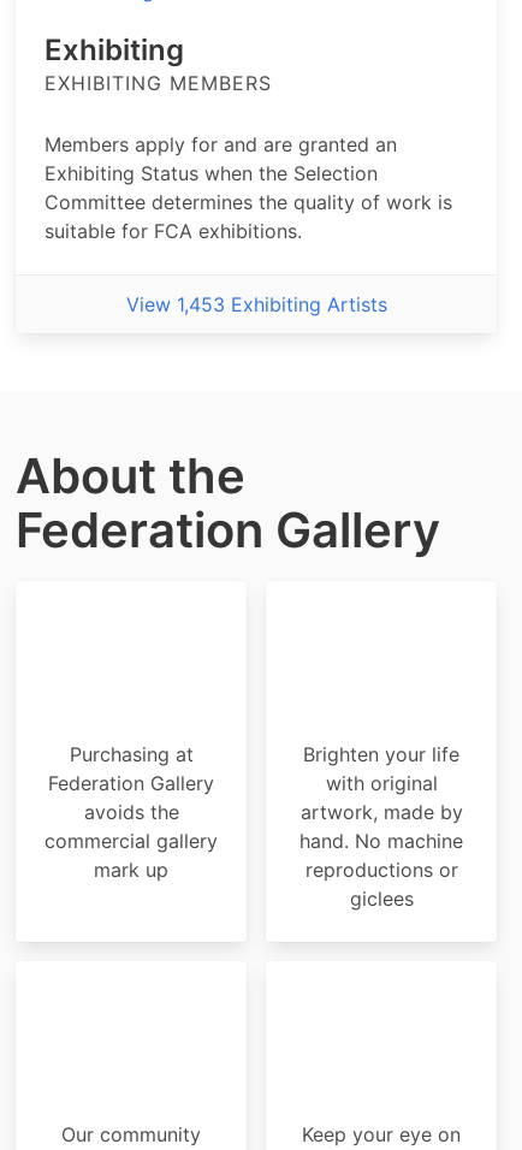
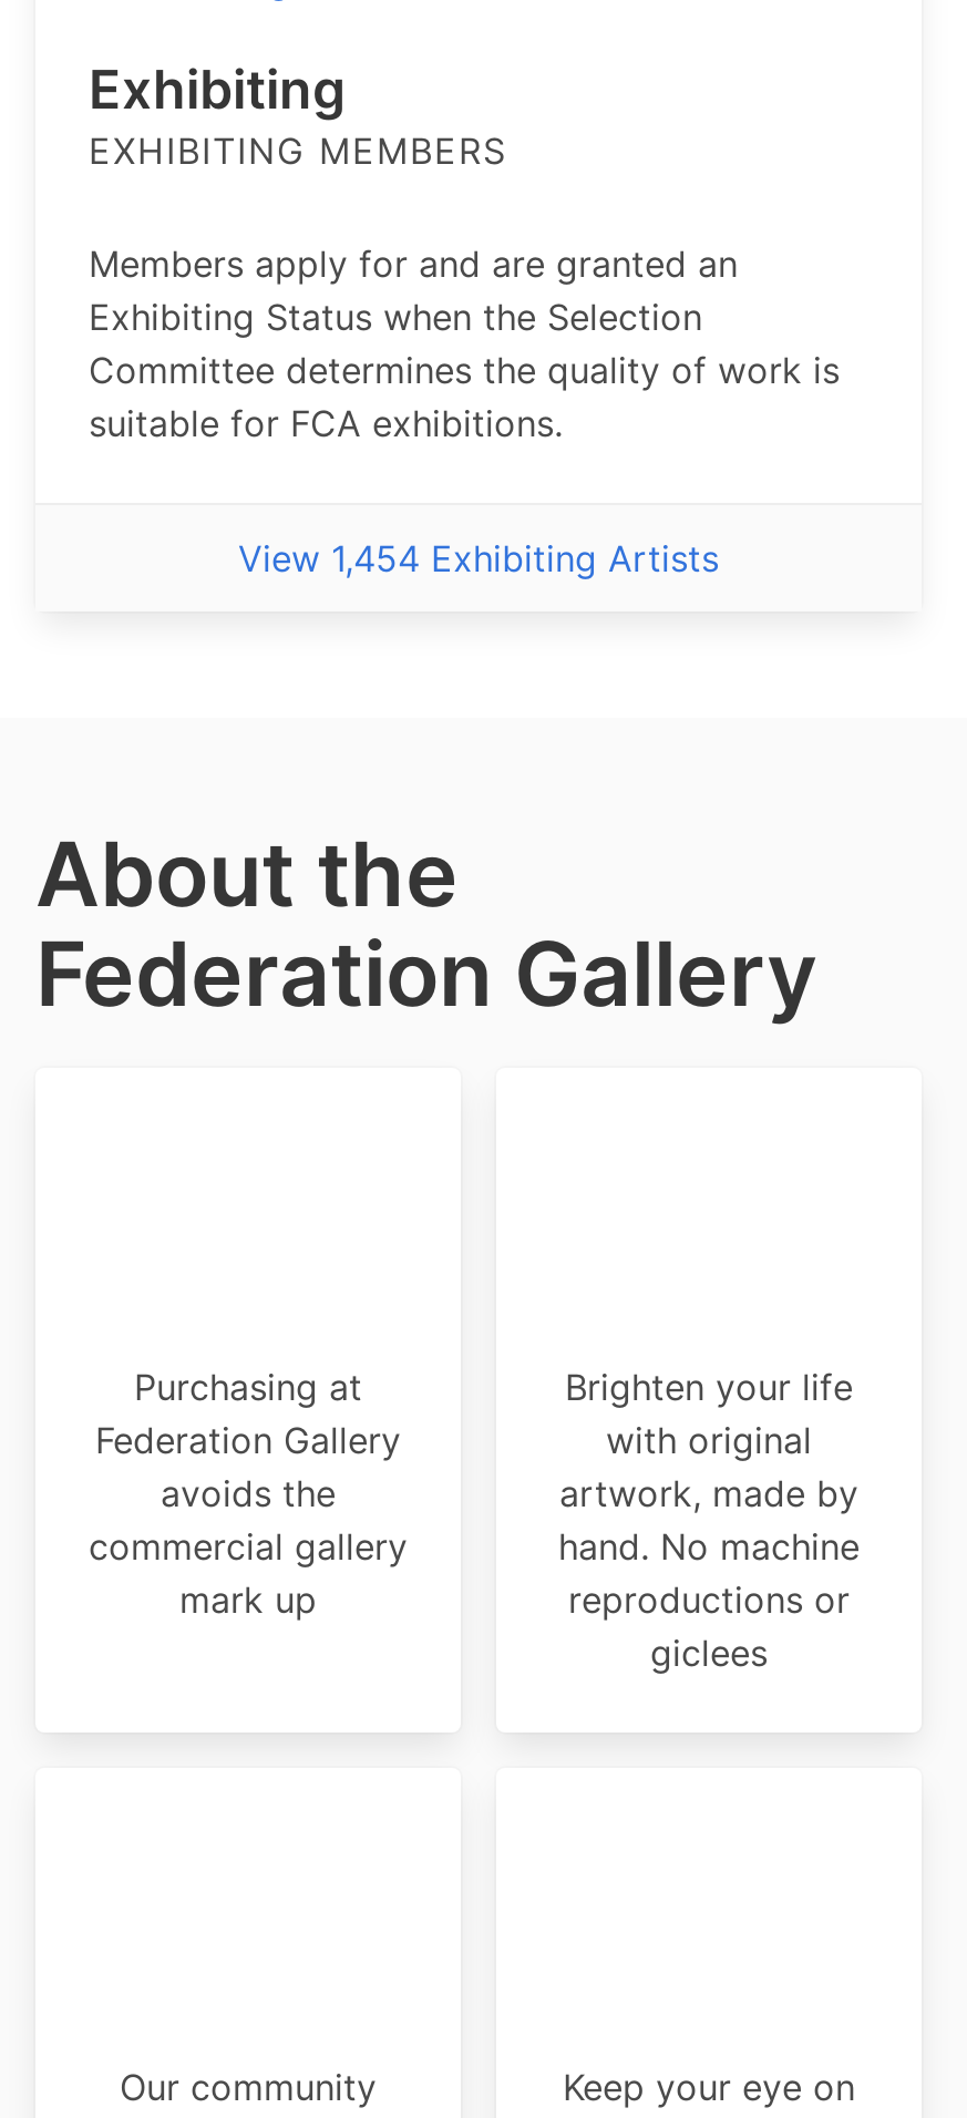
- View 1,453 Exhibiting Artists
+ View 1,454 Exhibiting Artists
